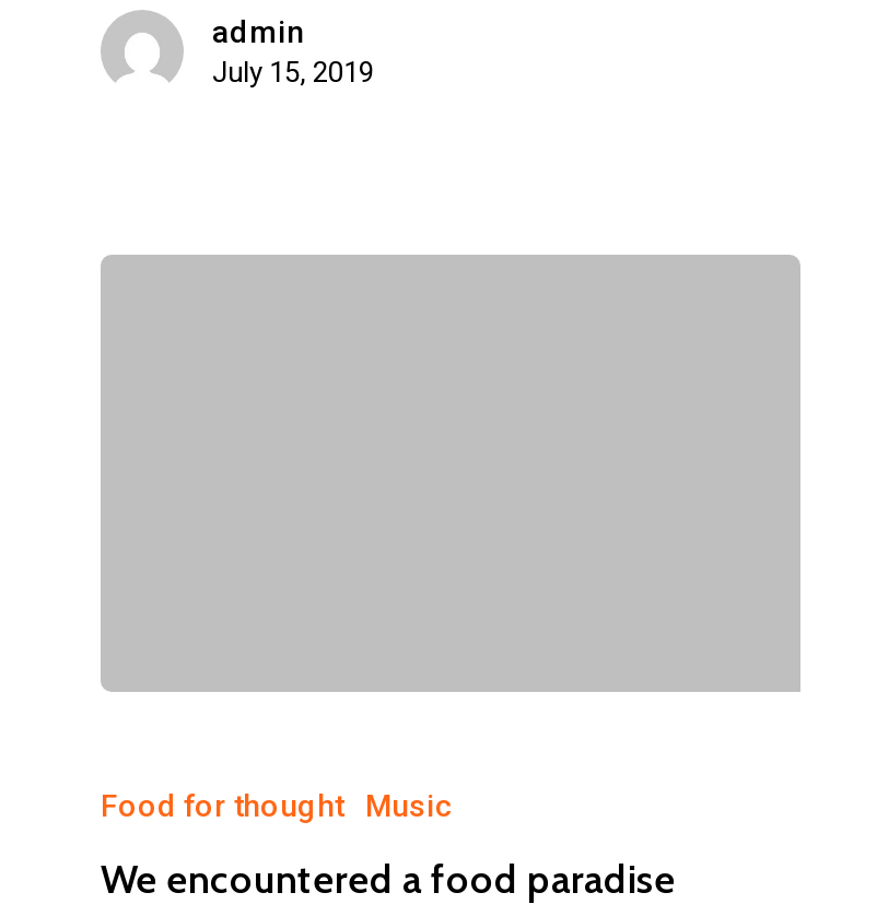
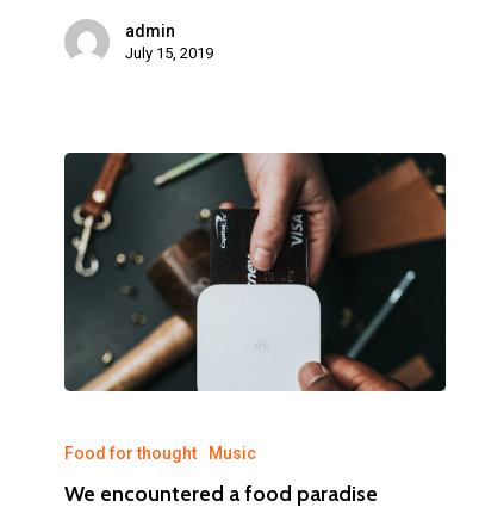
+ [image]
